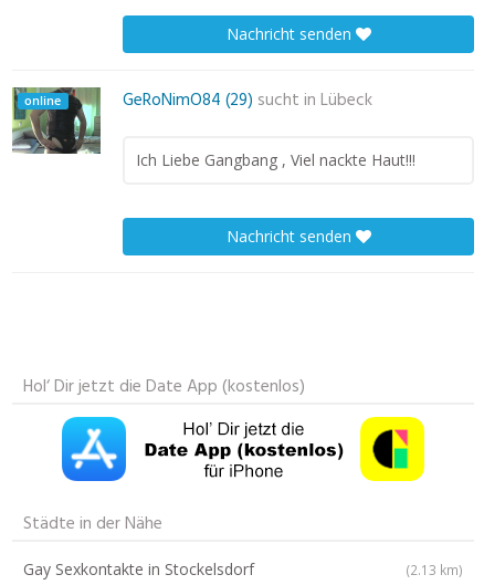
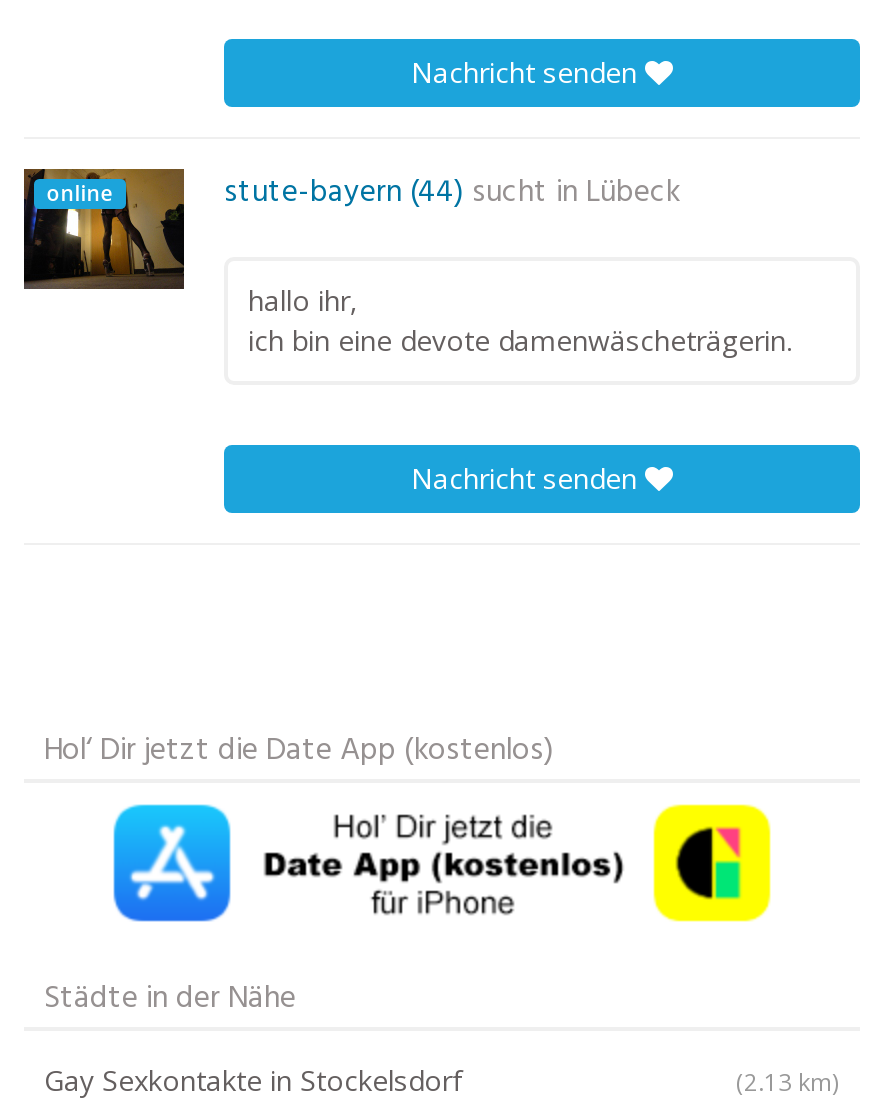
- [image]
- GeRoNimO84 (29) sucht in Lübeck
+ [image]
+ stute-bayern (44) sucht in Lübeck

- Ich Liebe Gangbang , Viel nackte Haut!!!
+ hallo ihr,
+ ich bin eine devote damenwäscheträgerin.
